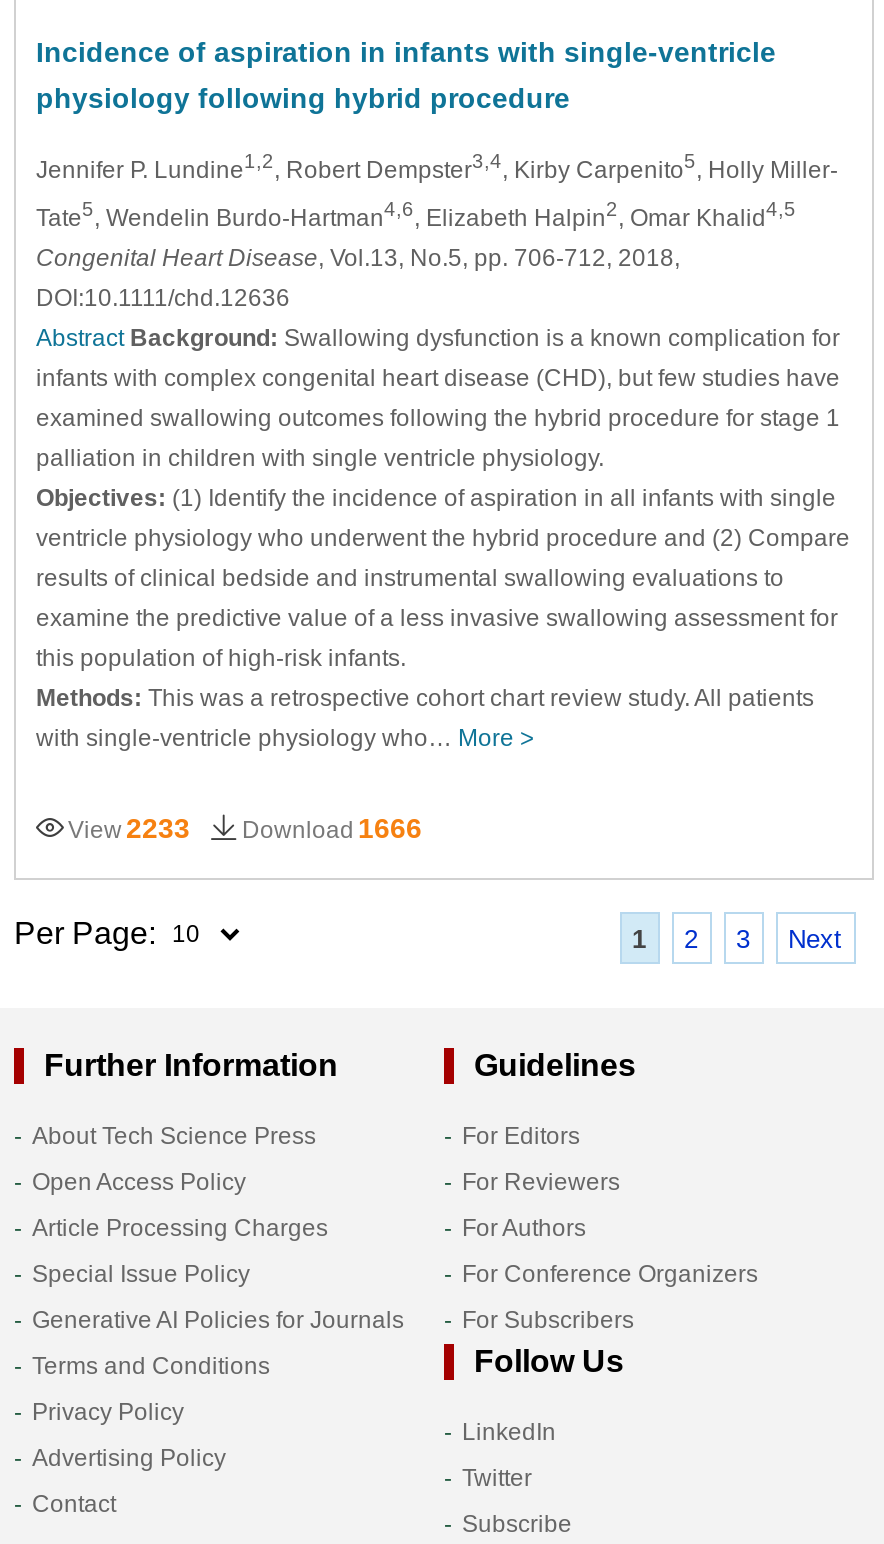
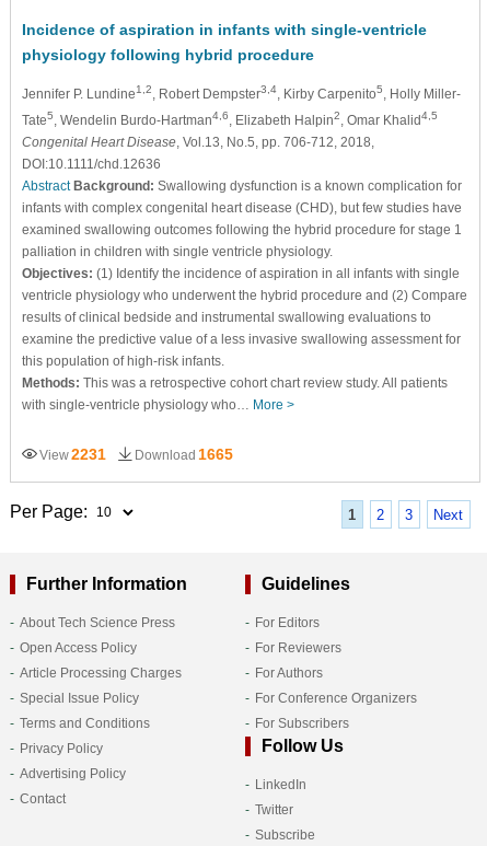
- View 2233
+ View 2231

- Download 1666
+ Download 1665

- Generative AI Policies for Journals

moved up: Terms and Conditions | Privacy Policy | Advertising Policy | Contact
